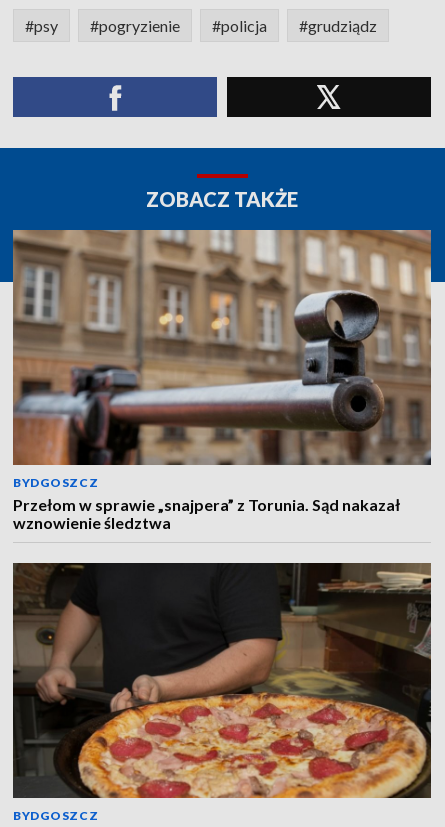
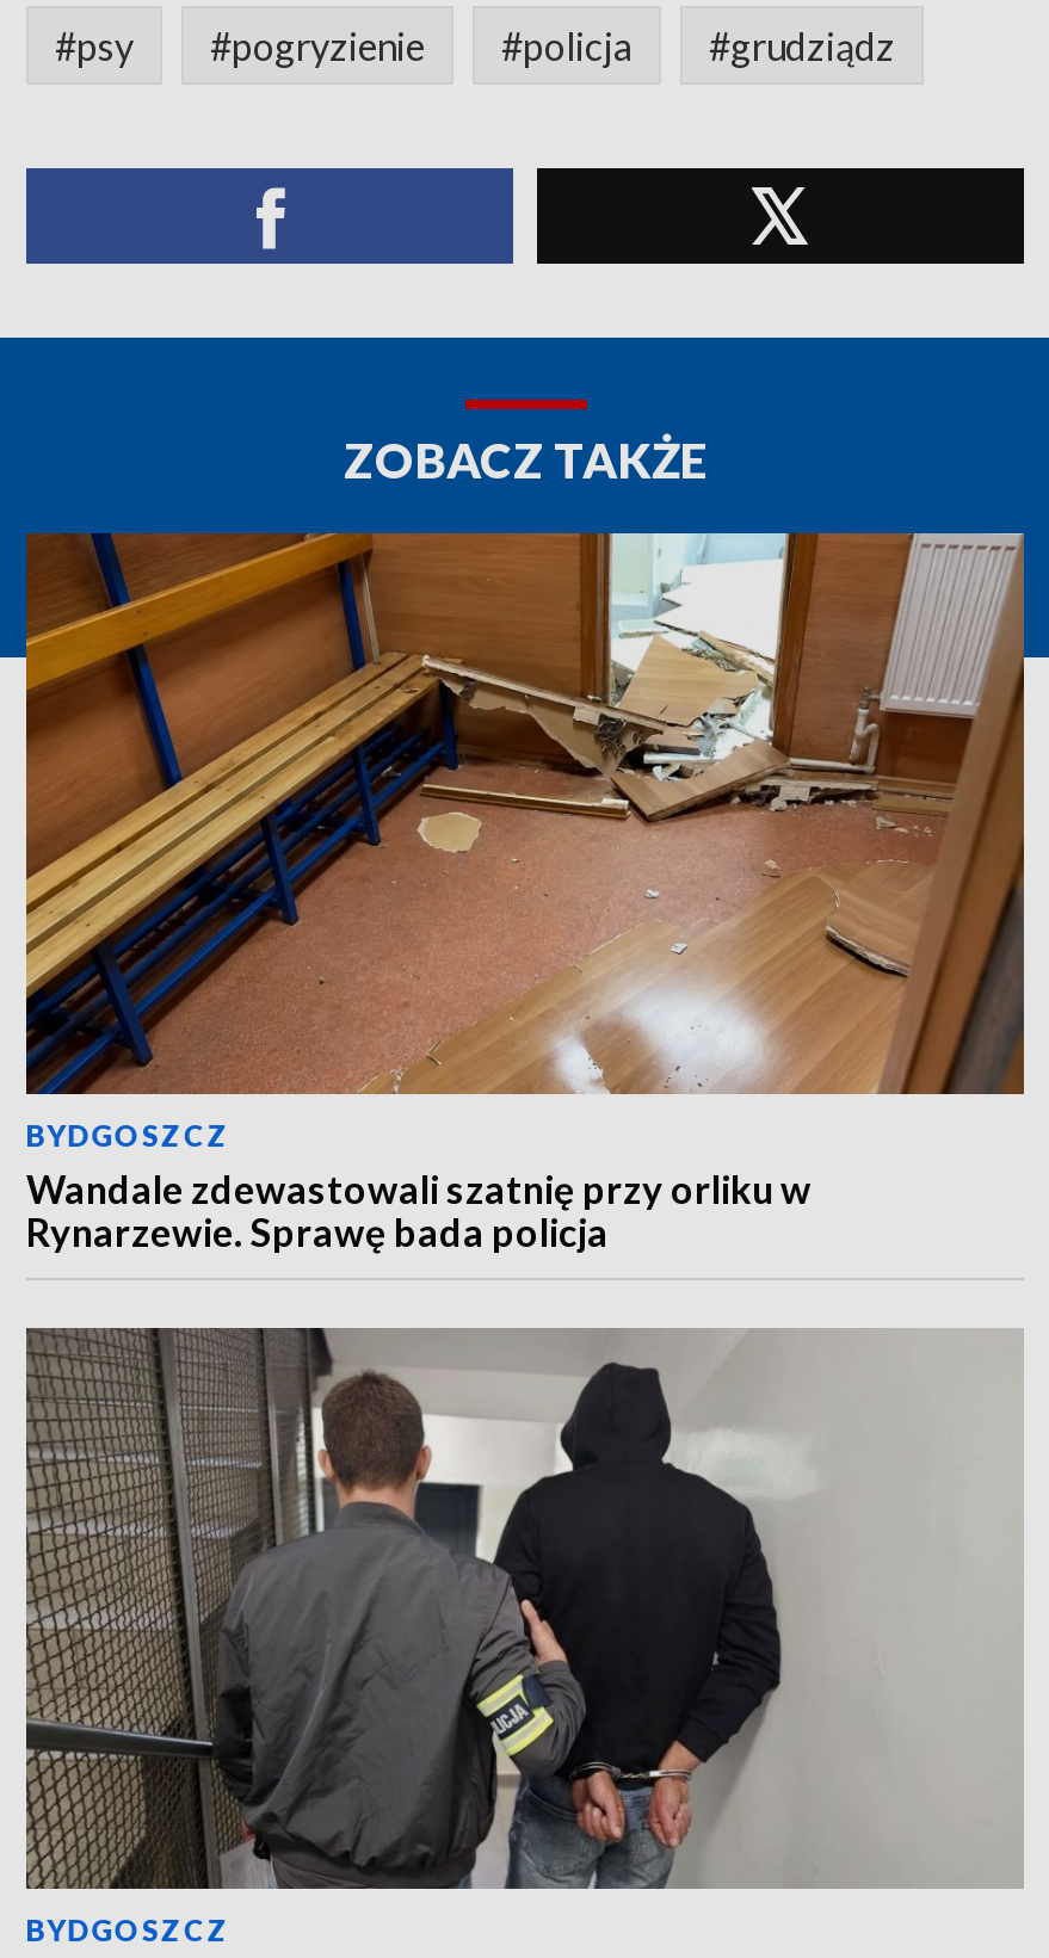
- [image]
- Przełom w sprawie „snajpera” z Torunia. Sąd nakazał
- wznowienie śledztwa
+ [image]
+ Wandale zdewastowali szatnię przy orliku w
+ Rynarzewie. Sprawę bada policja

- [image]
+ [image]
